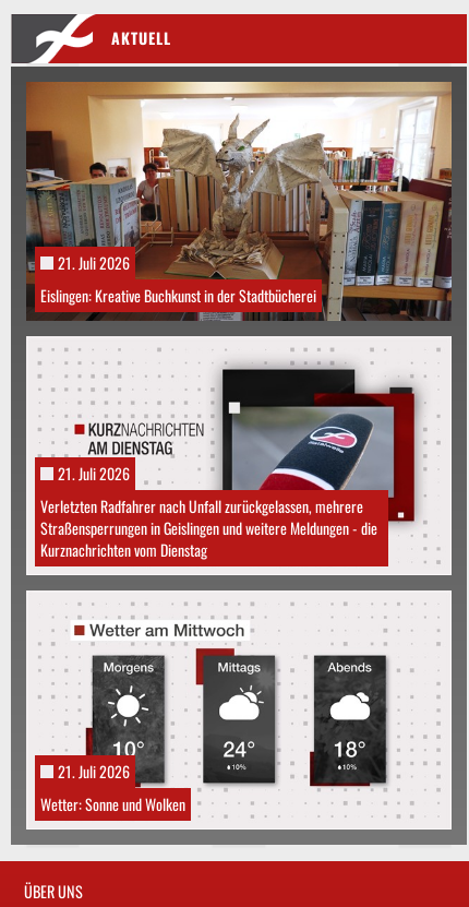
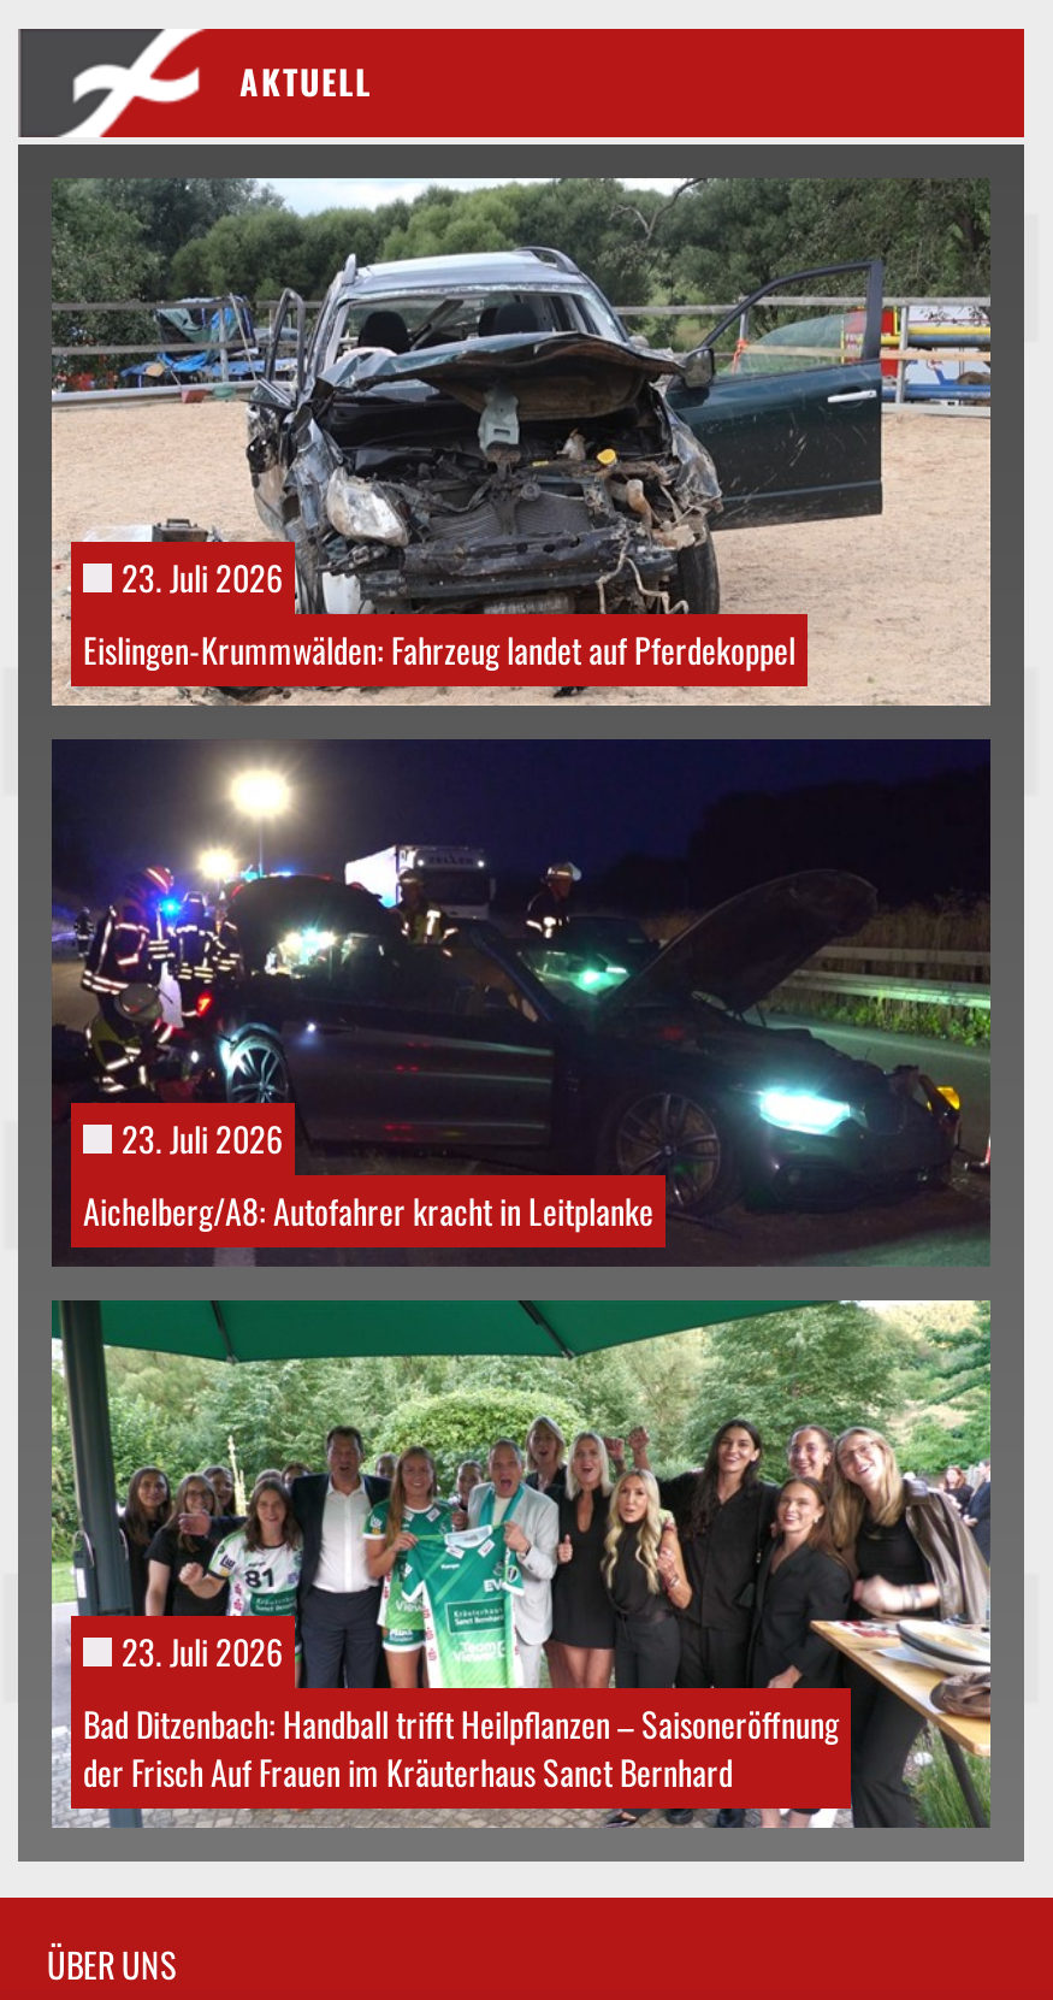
- [image]
- 21. Juli 2026
- Eislingen: Kreative Buchkunst in der Stadtbücherei
+ [image]
+ 23. Juli 2026
+ Eislingen-Krummwälden: Fahrzeug landet auf Pferdekoppel

- [image]
- 21. Juli 2026
- Verletzten Radfahrer nach Unfall zurückgelassen, mehrere
- Straßensperrungen in Geislingen und weitere Meldungen - die
- Kurznachrichten vom Dienstag
+ [image]
+ 23. Juli 2026
+ Aichelberg/A8: Autofahrer kracht in Leitplanke

- [image]
- 21. Juli 2026
- Wetter: Sonne und Wolken
+ [image]
+ 23. Juli 2026
+ Bad Ditzenbach: Handball trifft Heilpflanzen – Saisoneröffnung
+ der Frisch Auf Frauen im Kräuterhaus Sanct Bernhard
